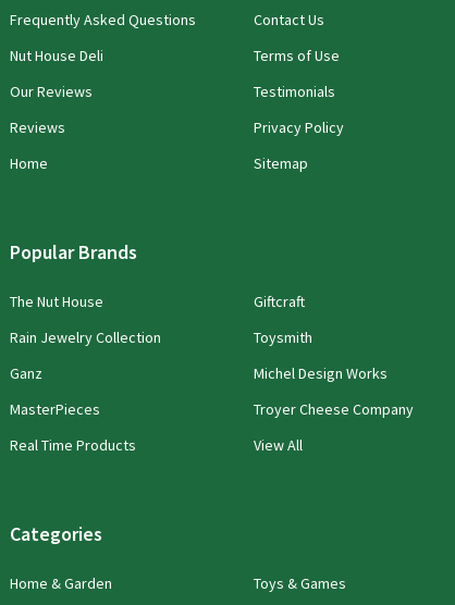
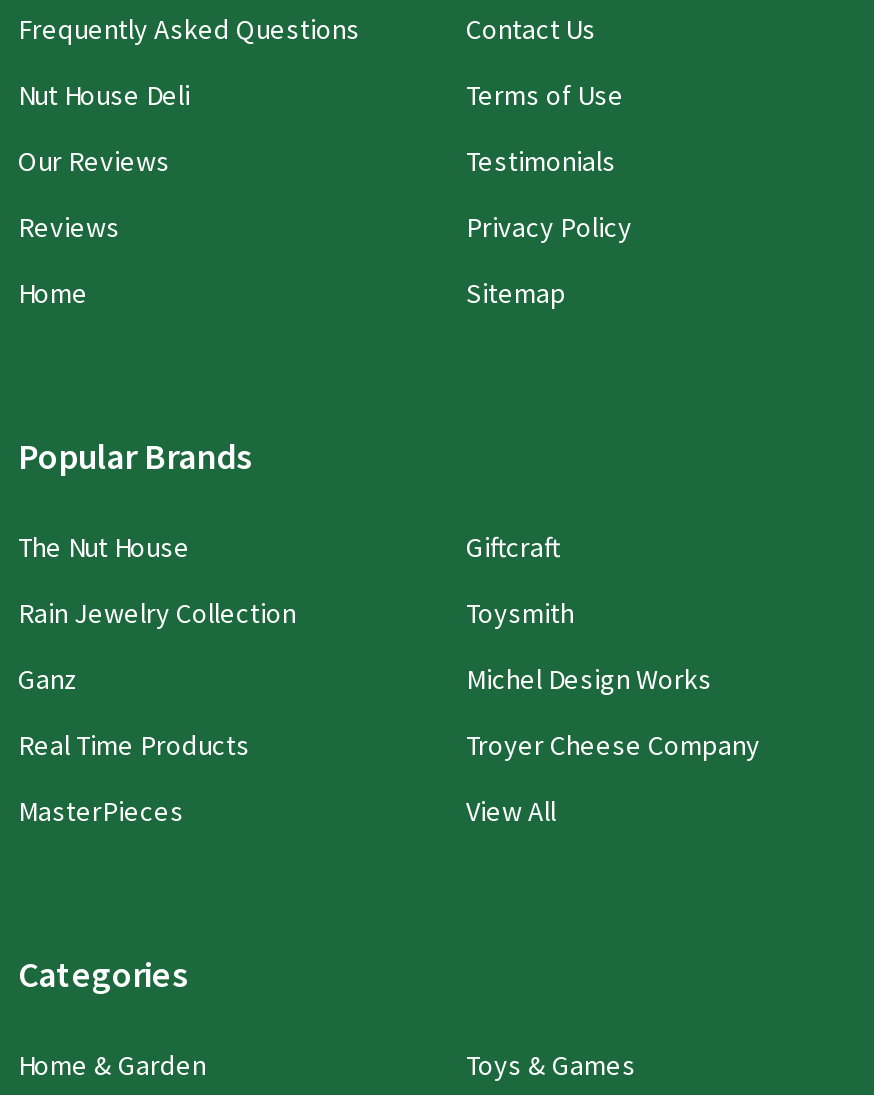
moved down: MasterPieces

moved up: Real Time Products
